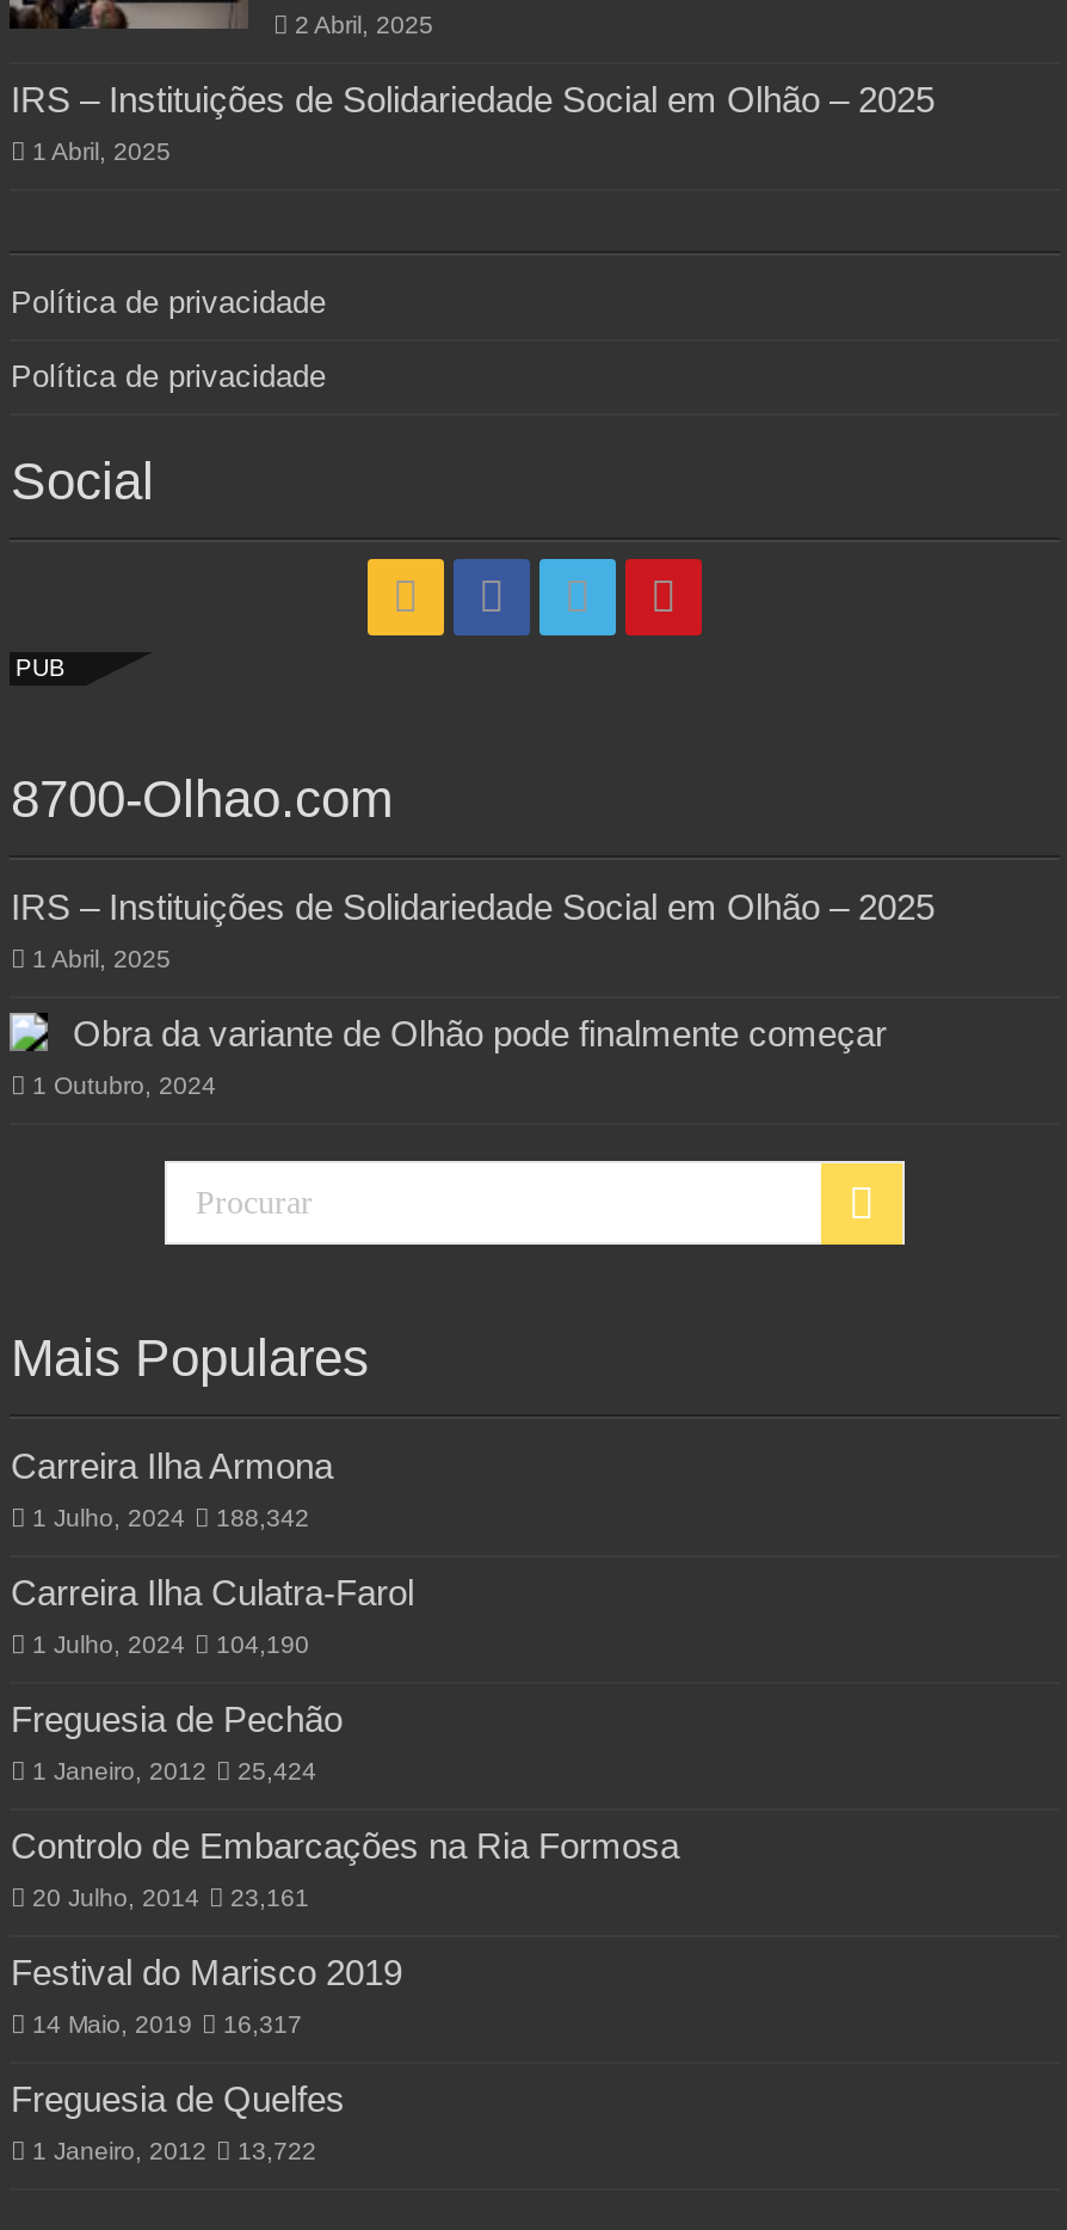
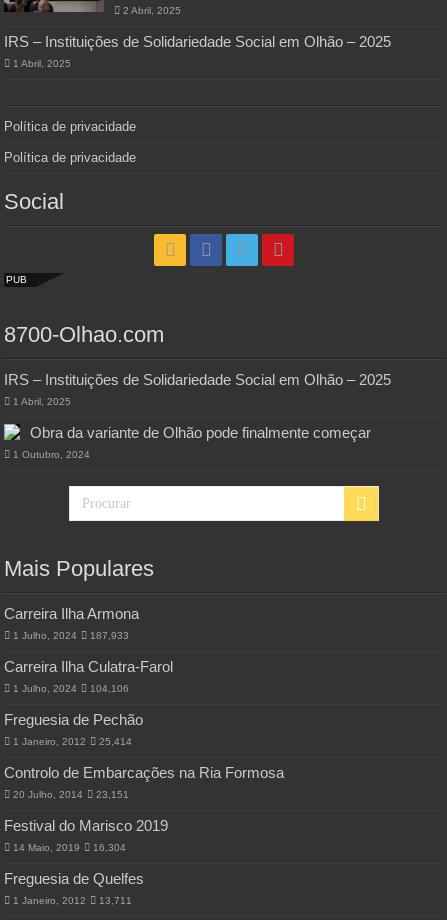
- 1 Julho, 2024 188,342
+ 1 Julho, 2024 187,933

- 1 Julho, 2024 104,190
+ 1 Julho, 2024 104,106

- 1 Janeiro, 2012 25,424
+ 1 Janeiro, 2012 25,414

- 20 Julho, 2014 23,161
+ 20 Julho, 2014 23,151

- 14 Maio, 2019 16,317
+ 14 Maio, 2019 16,304

- 1 Janeiro, 2012 13,722
+ 1 Janeiro, 2012 13,711
